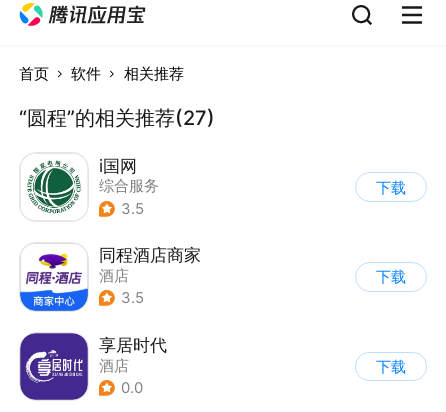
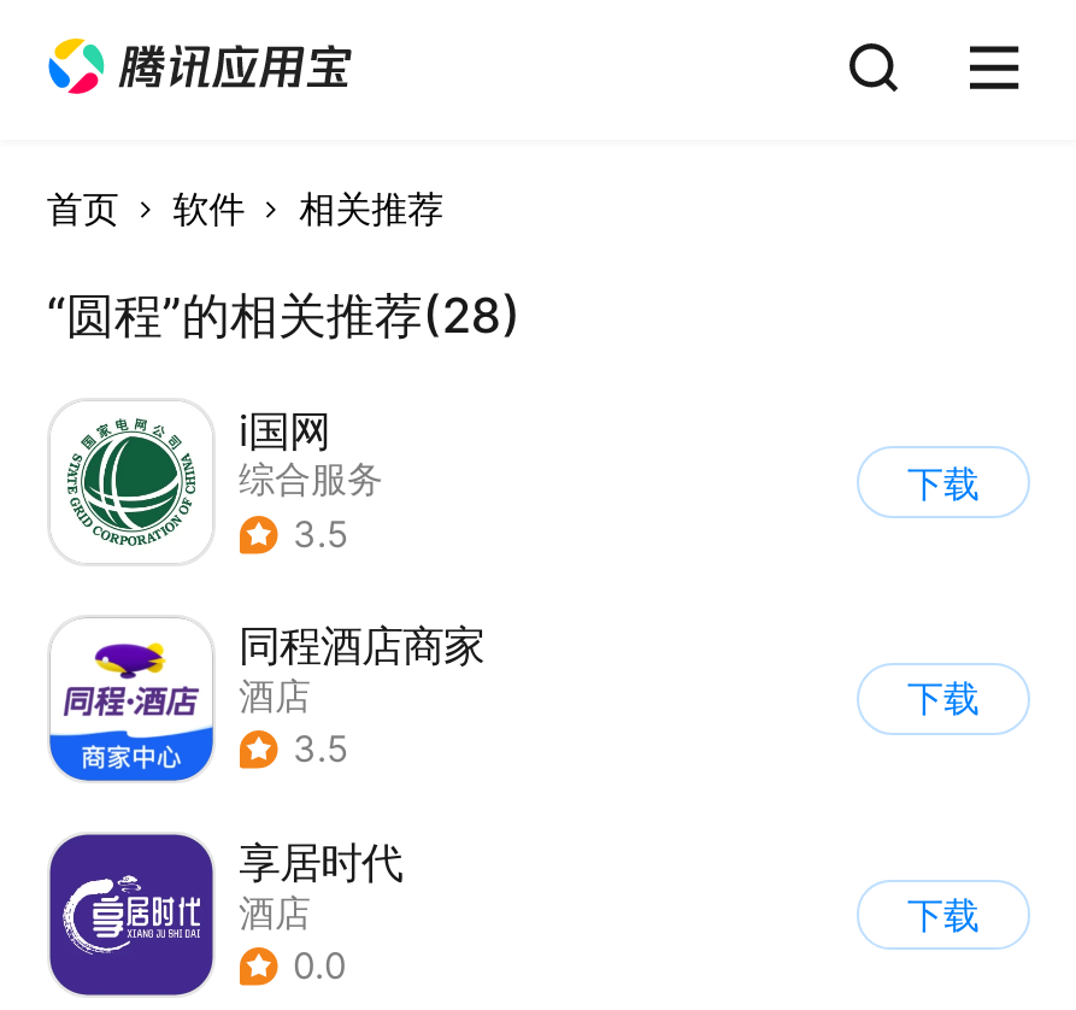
- “圆程”的相关推荐(27)
+ “圆程”的相关推荐(28)
